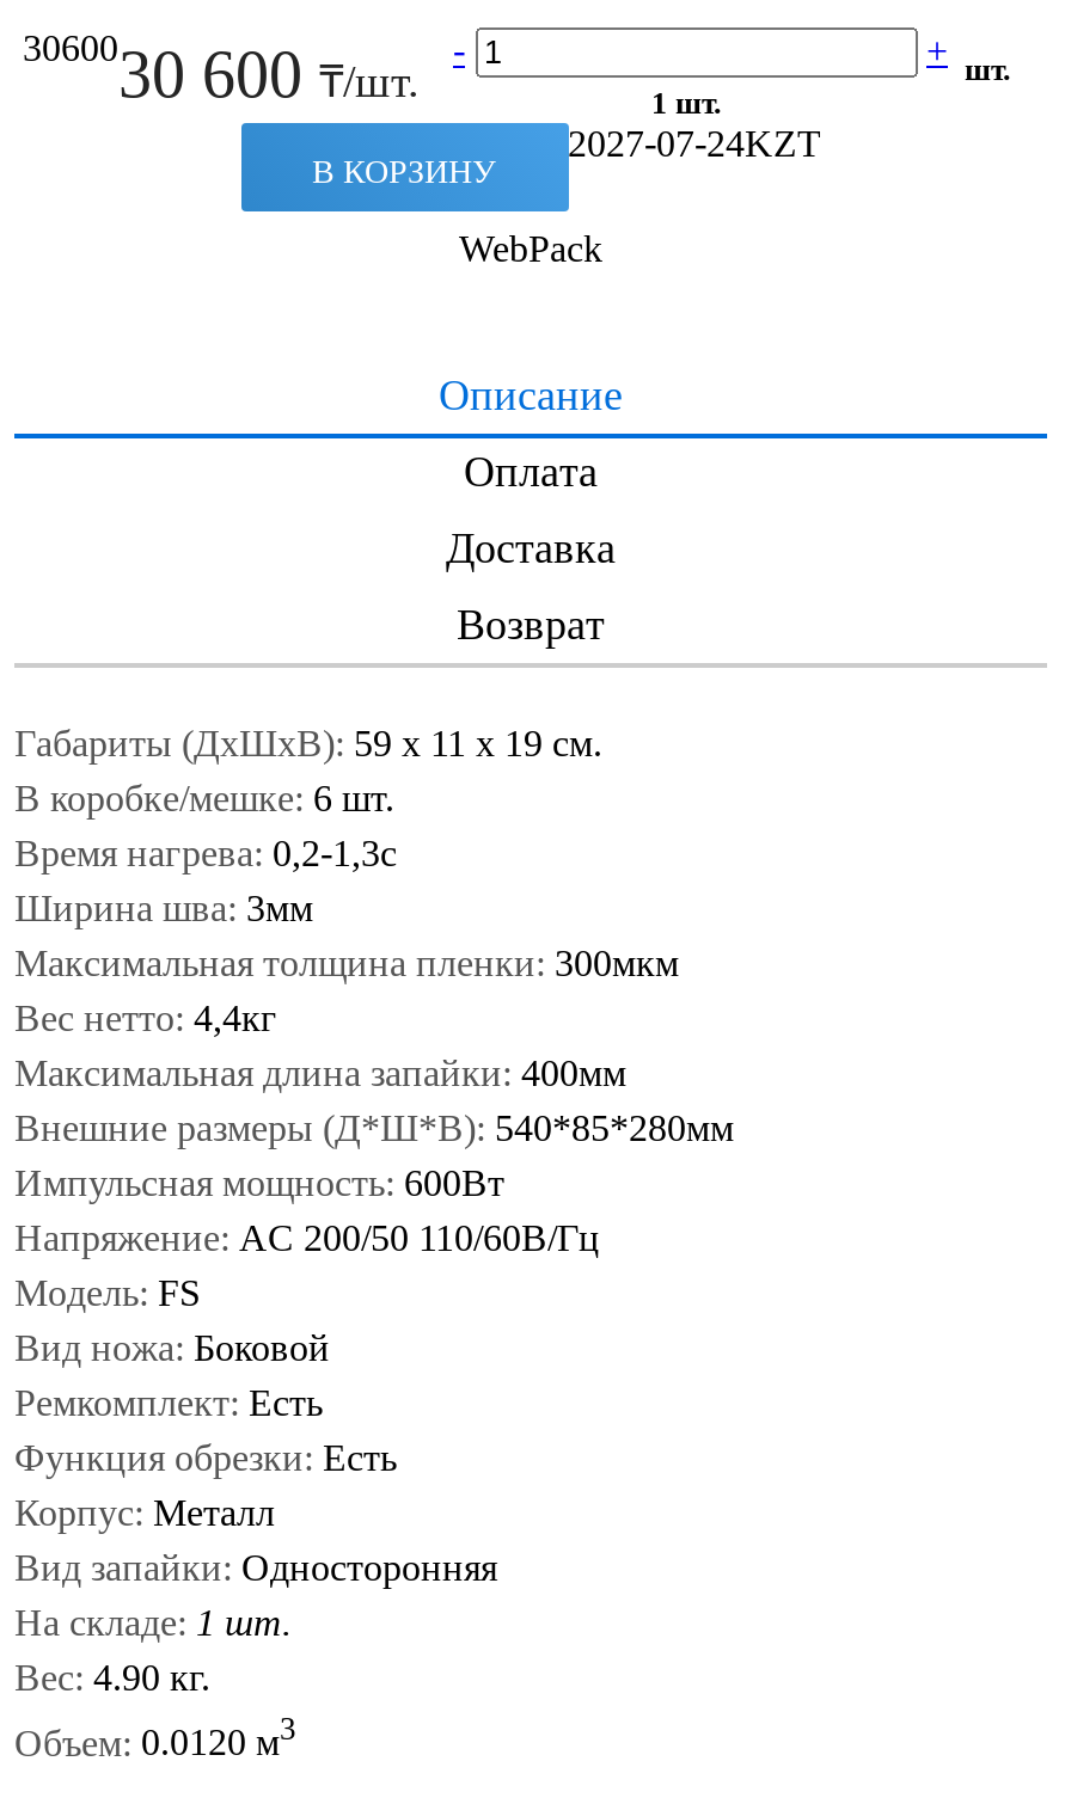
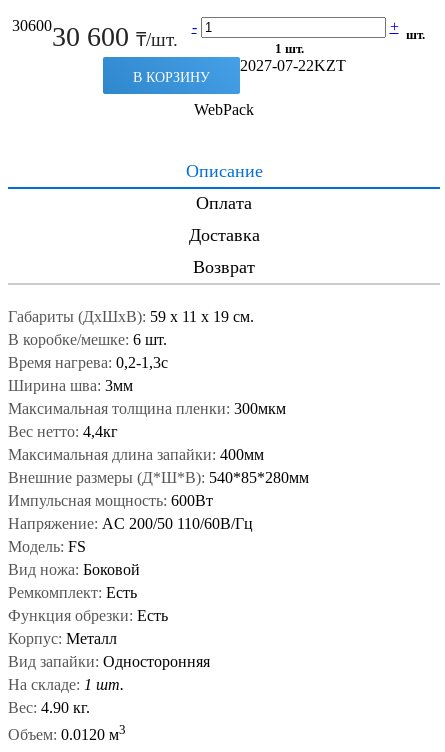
- 2027-07-24KZT
+ 2027-07-22KZT
